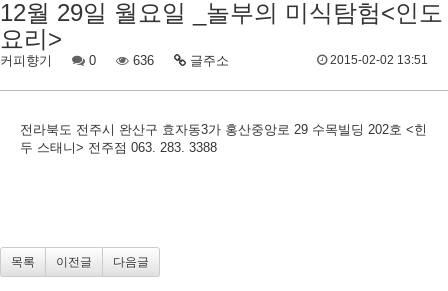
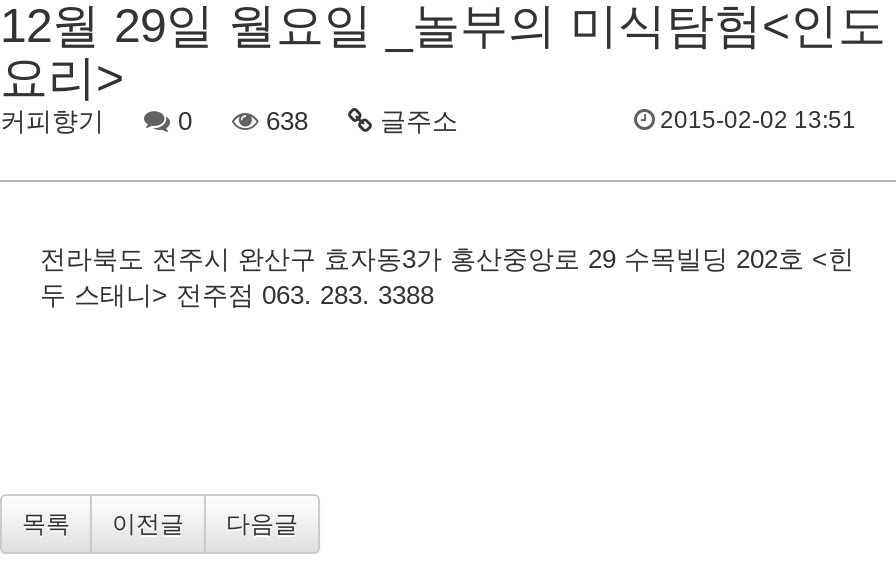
- 636
+ 638
